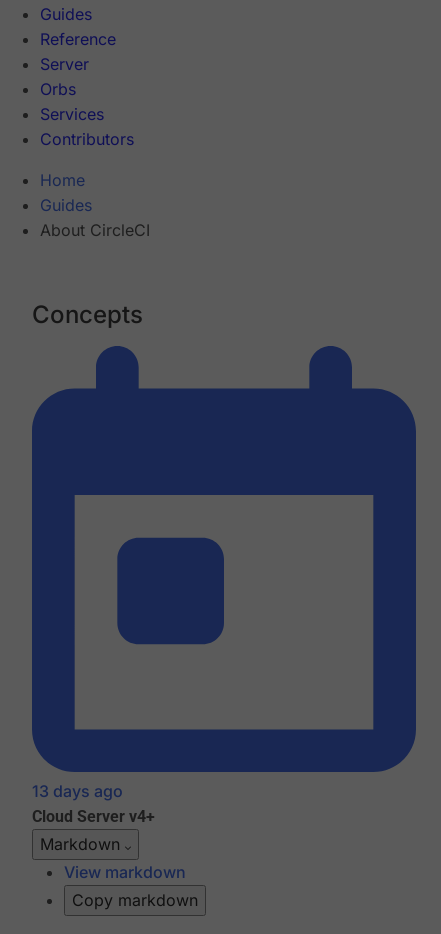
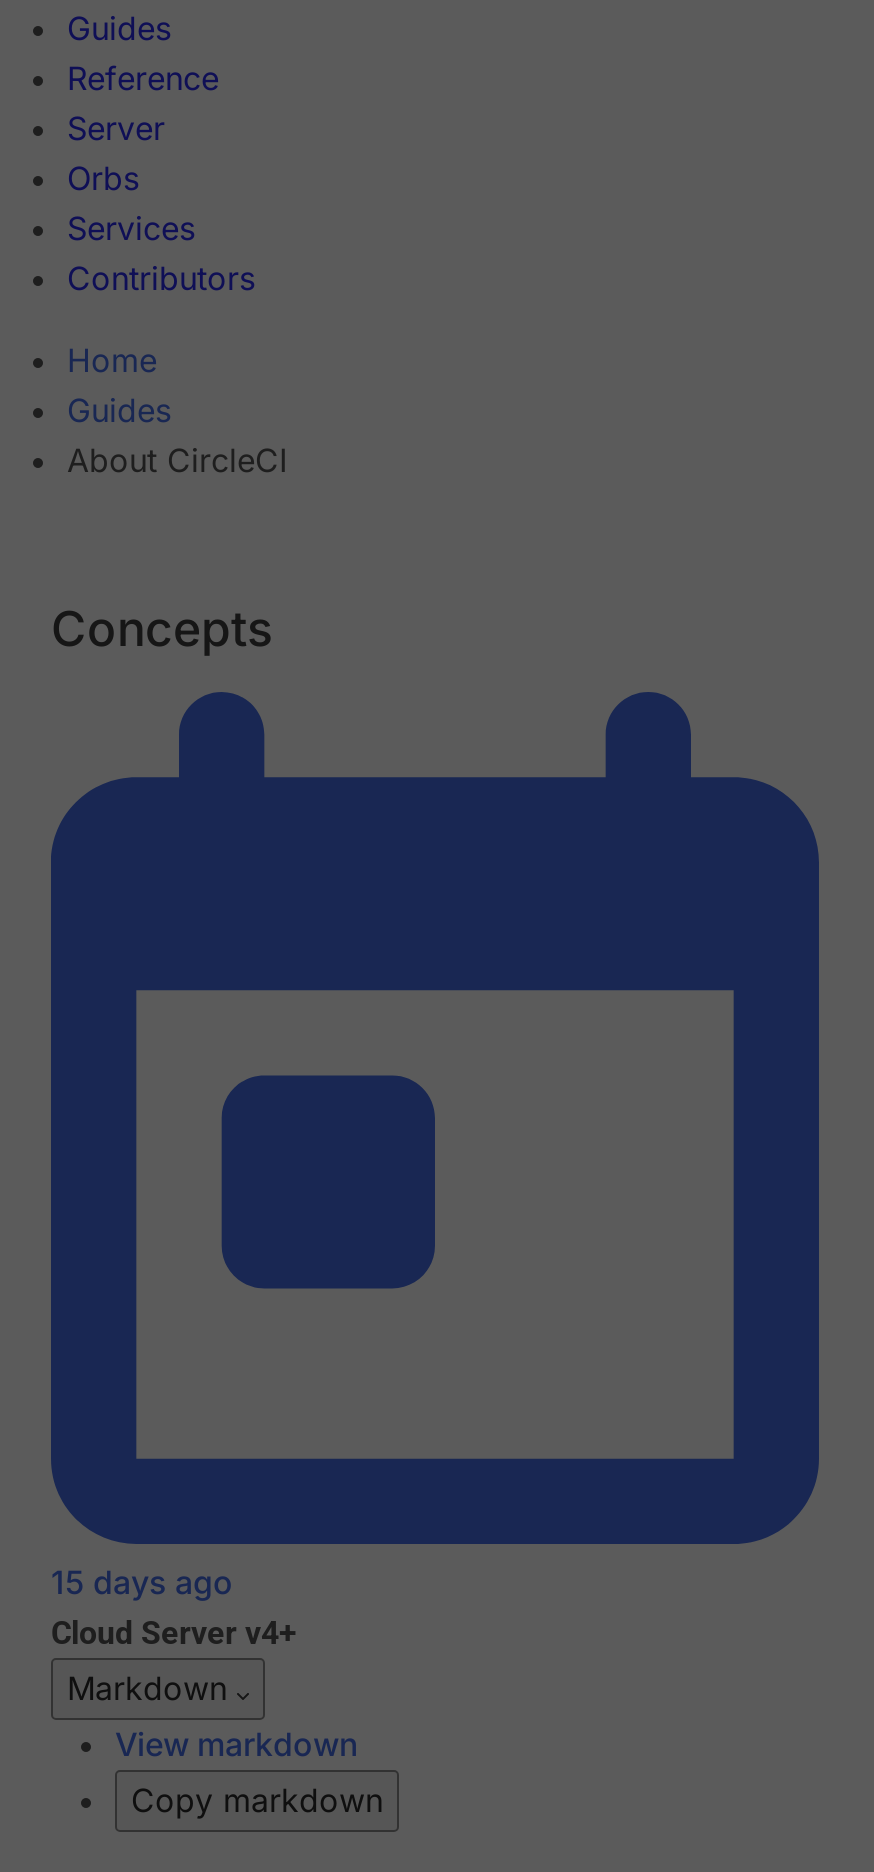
- 13 days ago
+ 15 days ago
